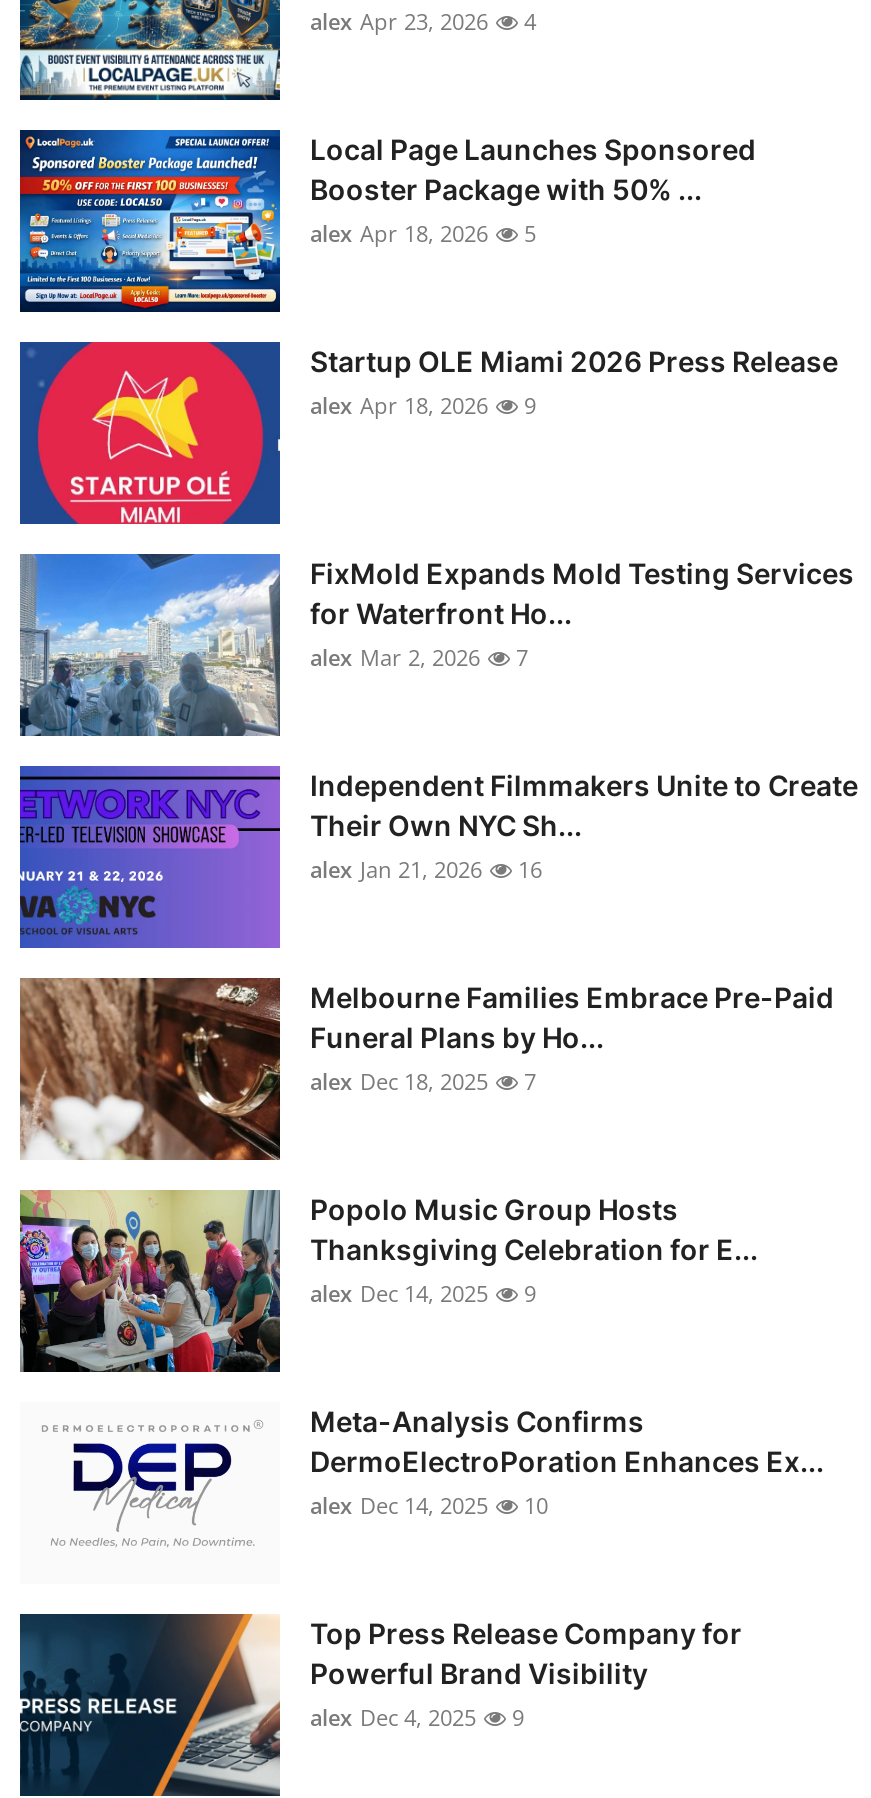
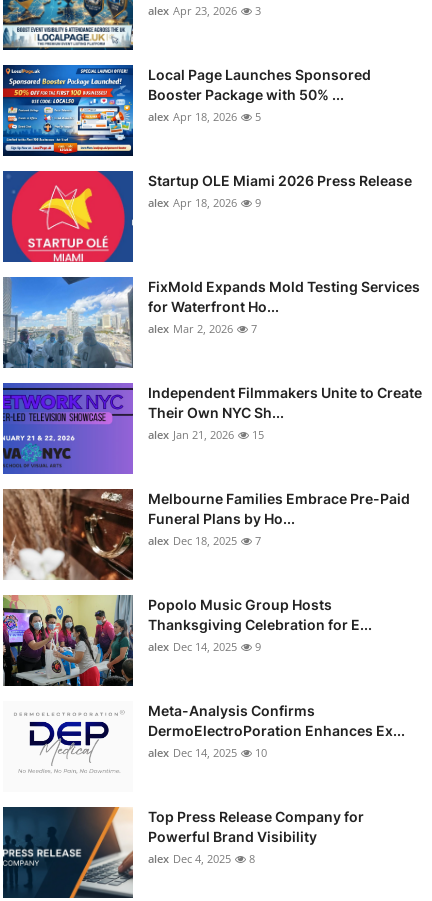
- alex Apr 23, 2026 4
+ alex Apr 23, 2026 3

- alex Jan 21, 2026 16
+ alex Jan 21, 2026 15

- alex Dec 4, 2025 9
+ alex Dec 4, 2025 8
